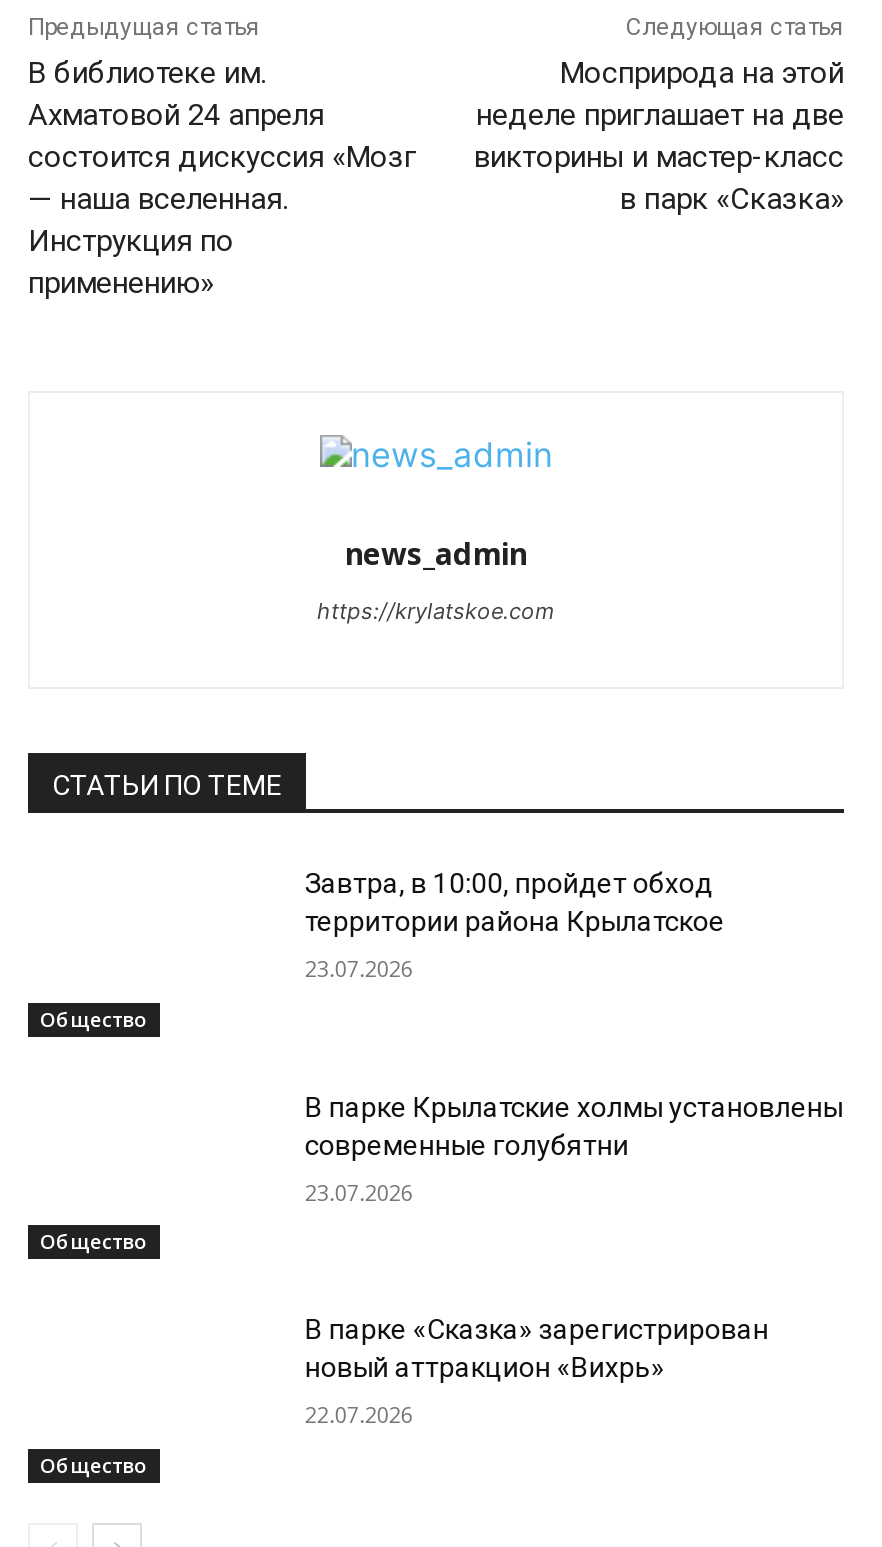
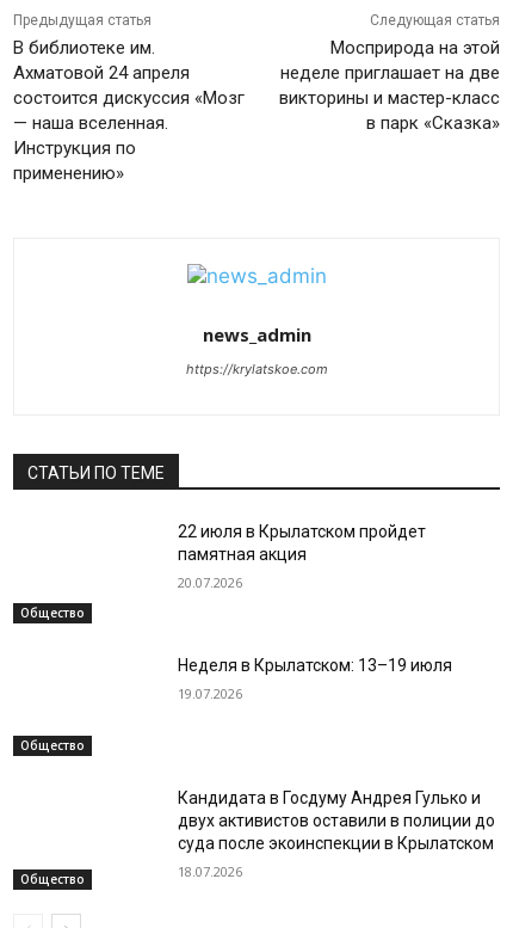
- Завтра, в 10:00, пройдет обход
- территории района Крылатское
+ 22 июля в Крылатском пройдет
+ памятная акция

- 23.07.2026
+ 20.07.2026

- В парке Крылатские холмы установлены
- современные голубятни
+ Неделя в Крылатском: 13–19 июля

- 23.07.2026
+ 19.07.2026

- В парке «Сказка» зарегистрирован
- новый аттракцион «Вихрь»
+ Кандидата в Госдуму Андрея Гулько и
+ двух активистов оставили в полиции до
+ суда после экоинспекции в Крылатском

- 22.07.2026
+ 18.07.2026
